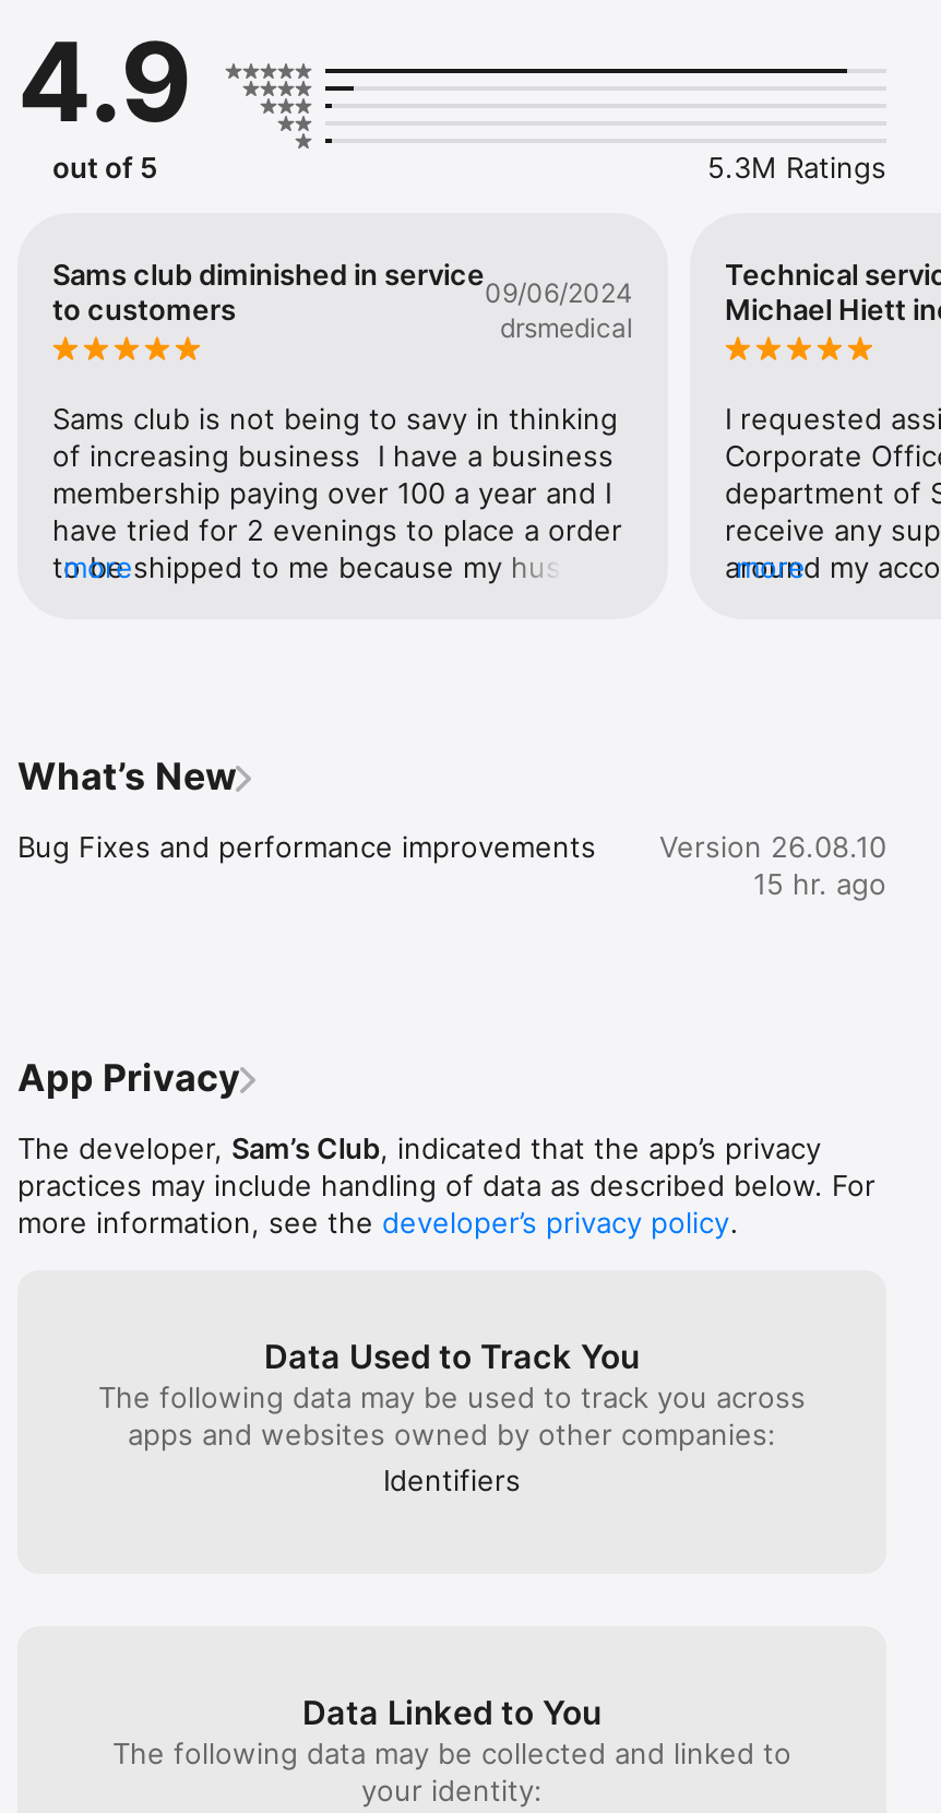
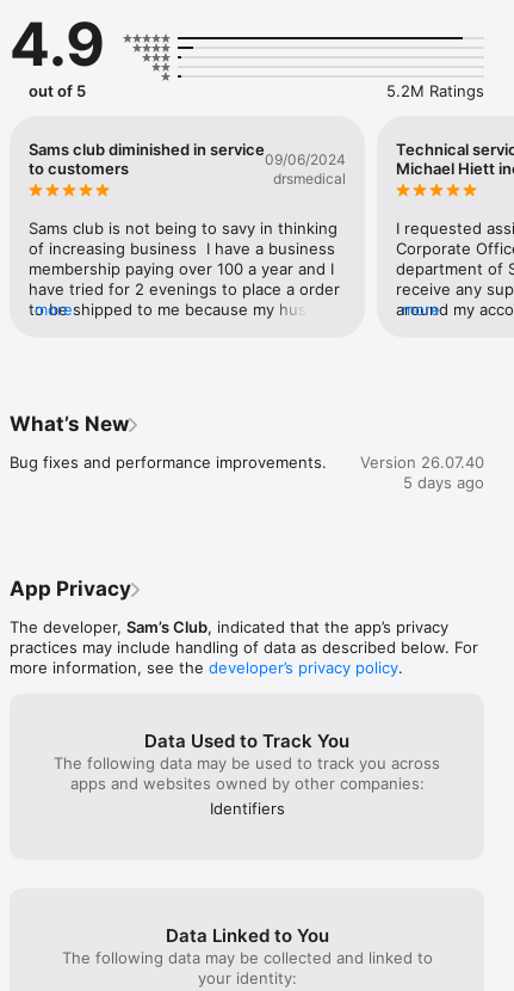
- 5.3M Ratings
+ 5.2M Ratings

- Bug Fixes and performance improvements
+ Bug fixes and performance improvements.

- Version 26.08.10
+ Version 26.07.40

- 15 hr. ago
+ 5 days ago
